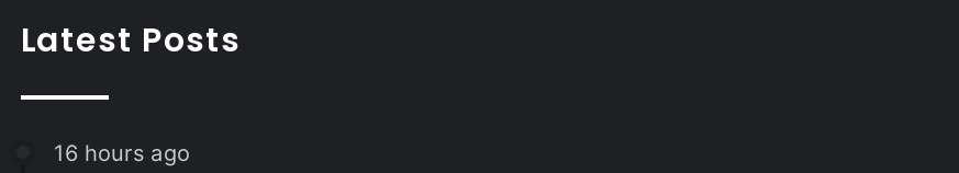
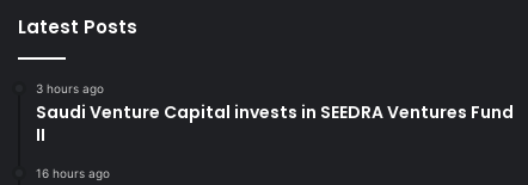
+ 3 hours ago
+ Saudi Venture Capital invests in SEEDRA Ventures Fund
+ II
